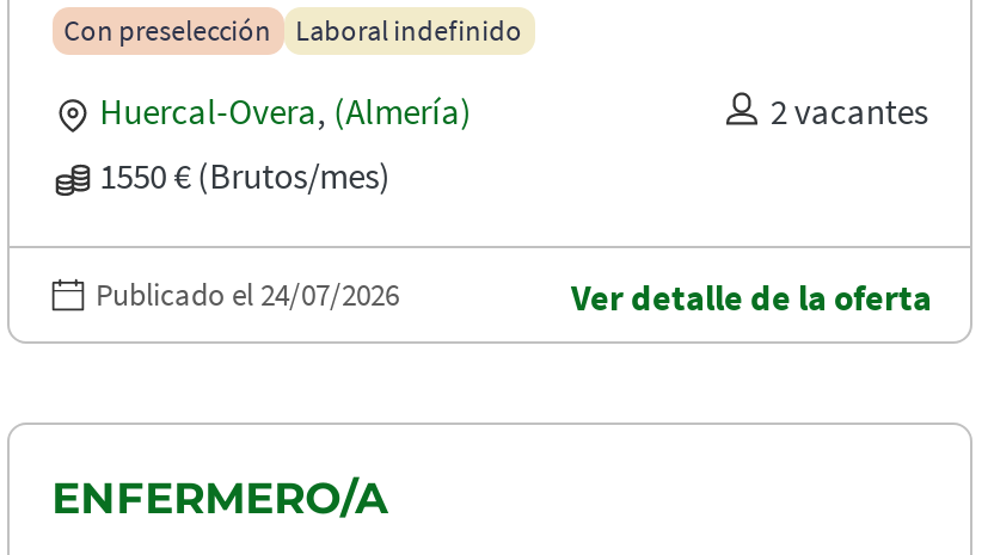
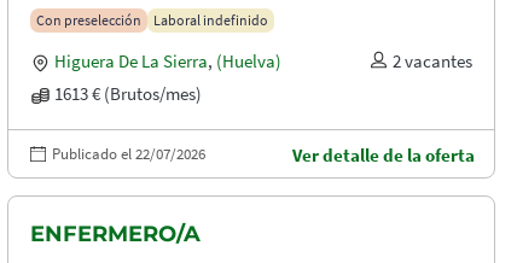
- Huercal-Overa, (Almería)
+ Higuera De La Sierra, (Huelva)

- 1550 € (Brutos/mes)
+ 1613 € (Brutos/mes)

- Publicado el 24/07/2026
+ Publicado el 22/07/2026
